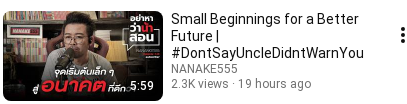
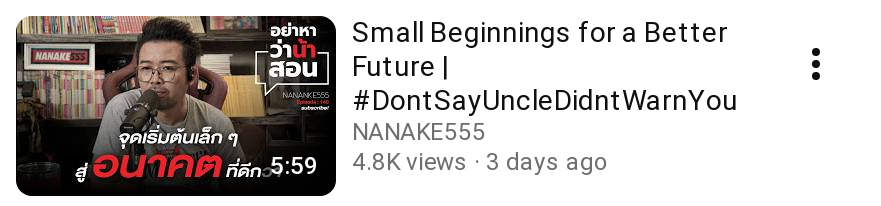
- 2.3K views
+ 4.8K views

- 19 hours ago
+ 3 days ago
